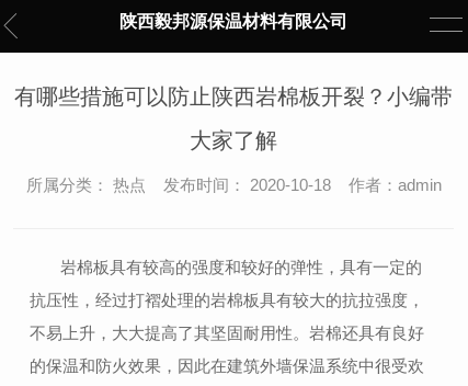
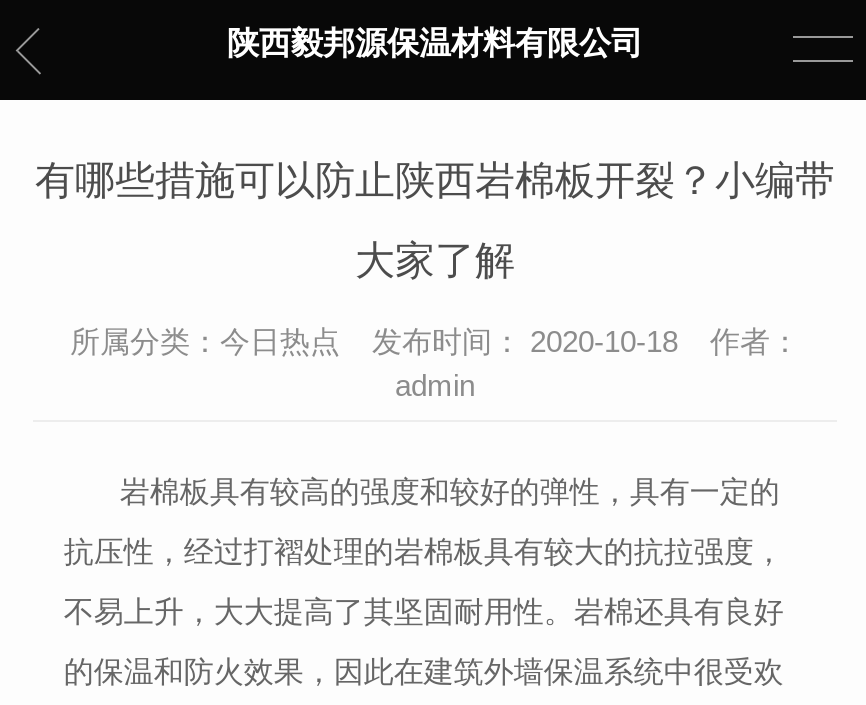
- 所属分类： 热点 发布时间： 2020-10-18 作者：admin
+ 所属分类：今日热点 发布时间： 2020-10-18 作者：
+ admin
